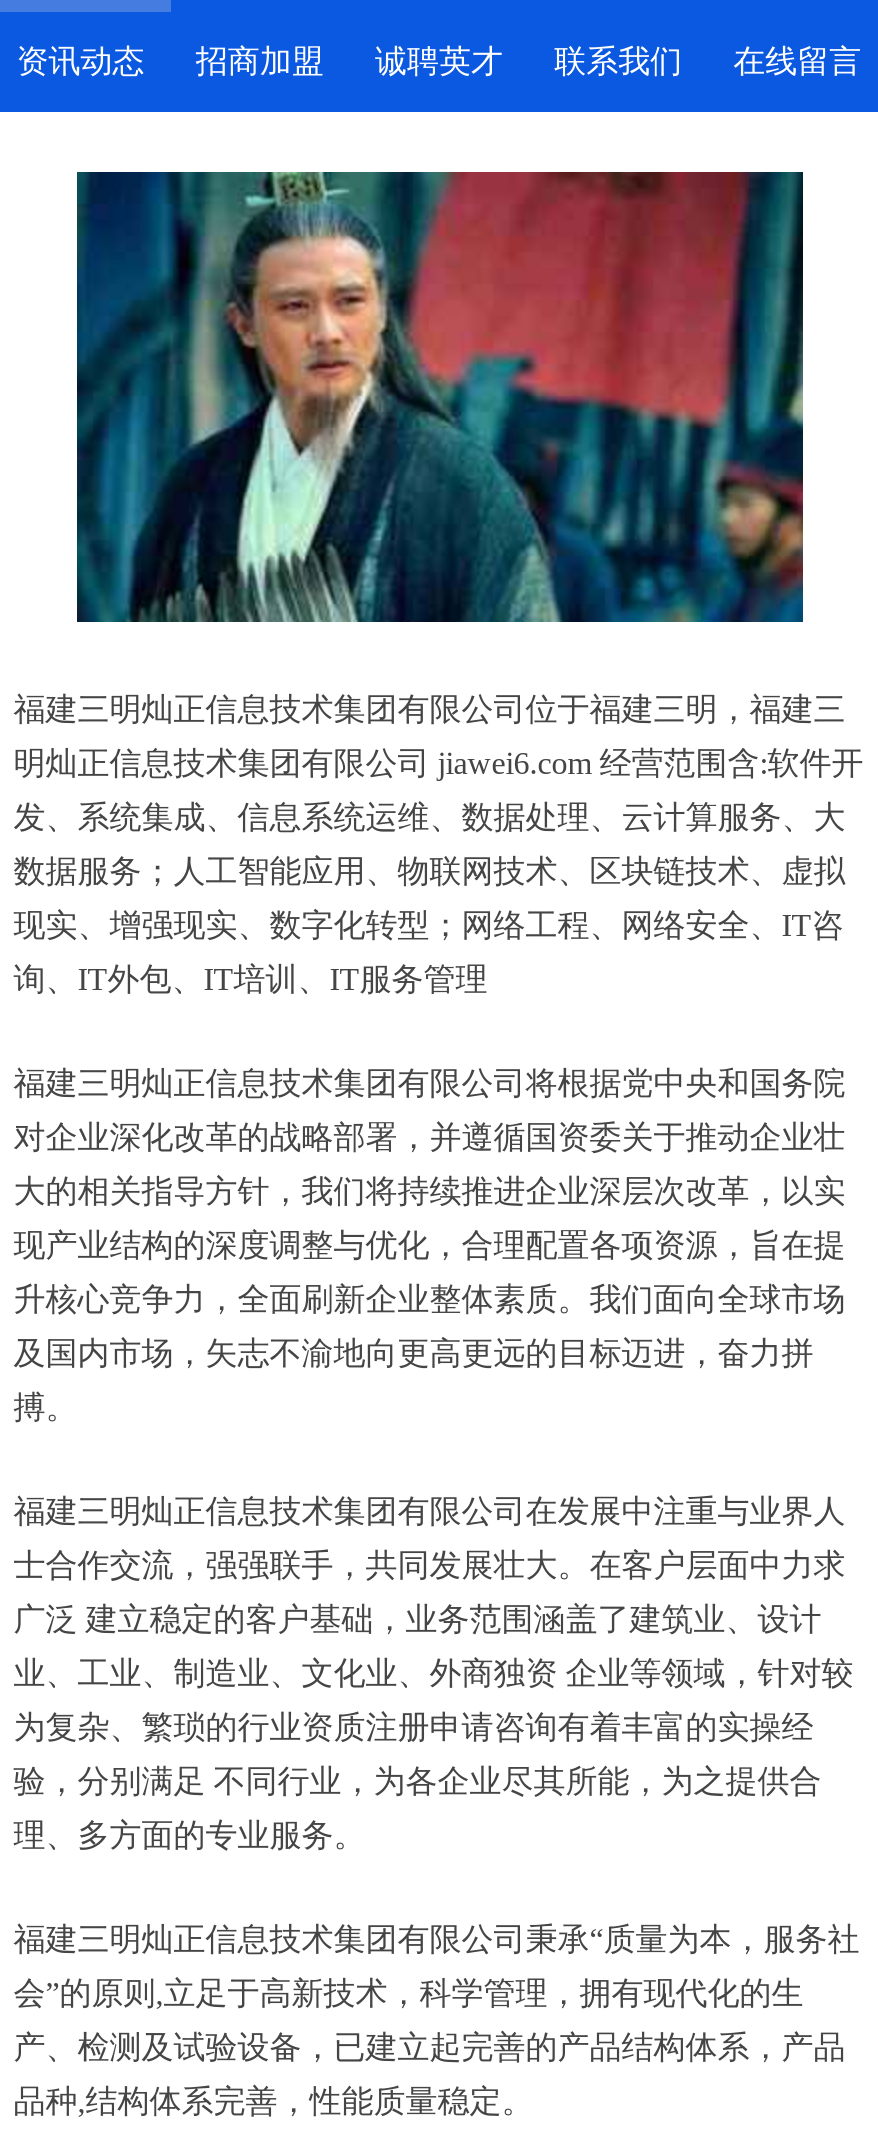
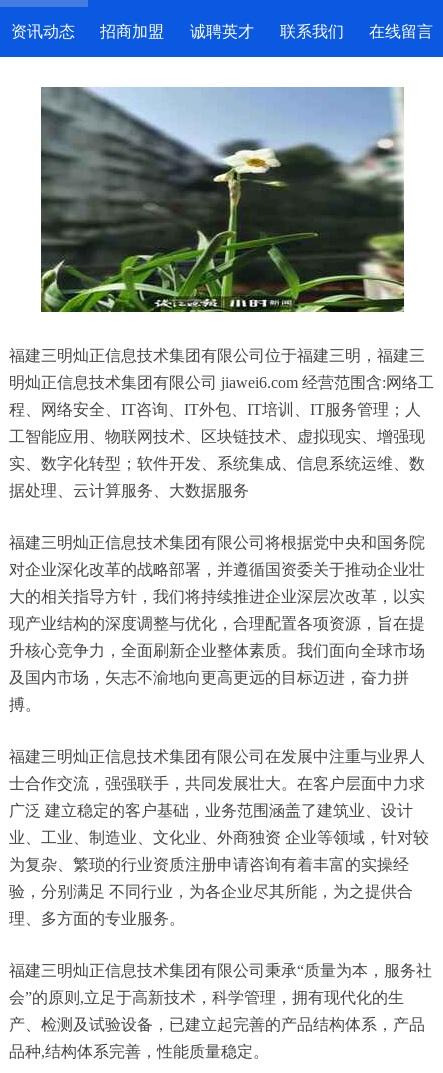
- [image]
+ [image]

- 明灿正信息技术集团有限公司 jiawei6.com 经营范围含:软件开
+ 明灿正信息技术集团有限公司 jiawei6.com 经营范围含:网络工

- 发、系统集成、信息系统运维、数据处理、云计算服务、大
+ 程、网络安全、IT咨询、IT外包、IT培训、IT服务管理；人

- 数据服务；人工智能应用、物联网技术、区块链技术、虚拟
+ 工智能应用、物联网技术、区块链技术、虚拟现实、增强现

- 现实、增强现实、数字化转型；网络工程、网络安全、IT咨
+ 实、数字化转型；软件开发、系统集成、信息系统运维、数

- 询、IT外包、IT培训、IT服务管理
+ 据处理、云计算服务、大数据服务
